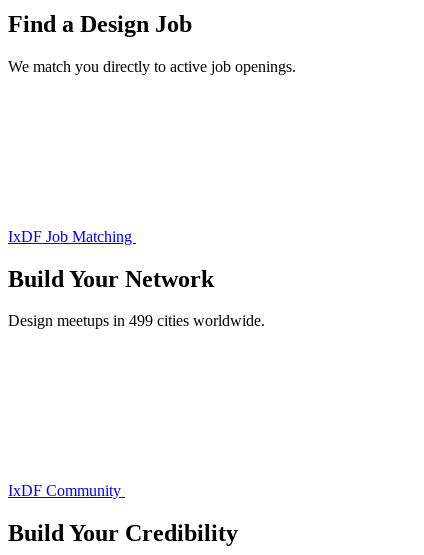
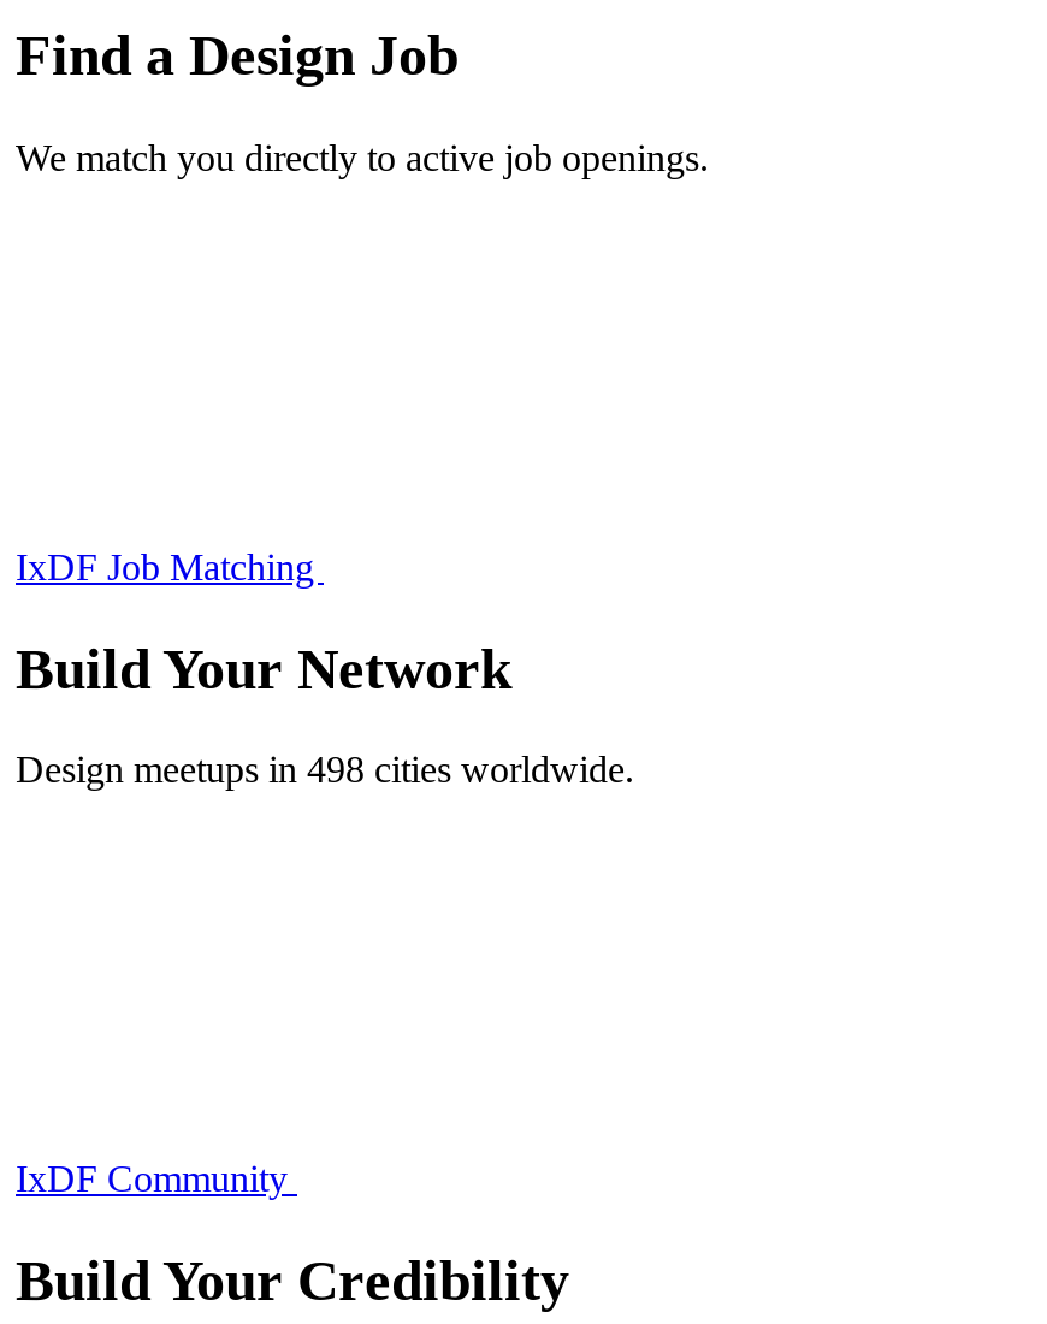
- Design meetups in 499 cities worldwide.
+ Design meetups in 498 cities worldwide.
